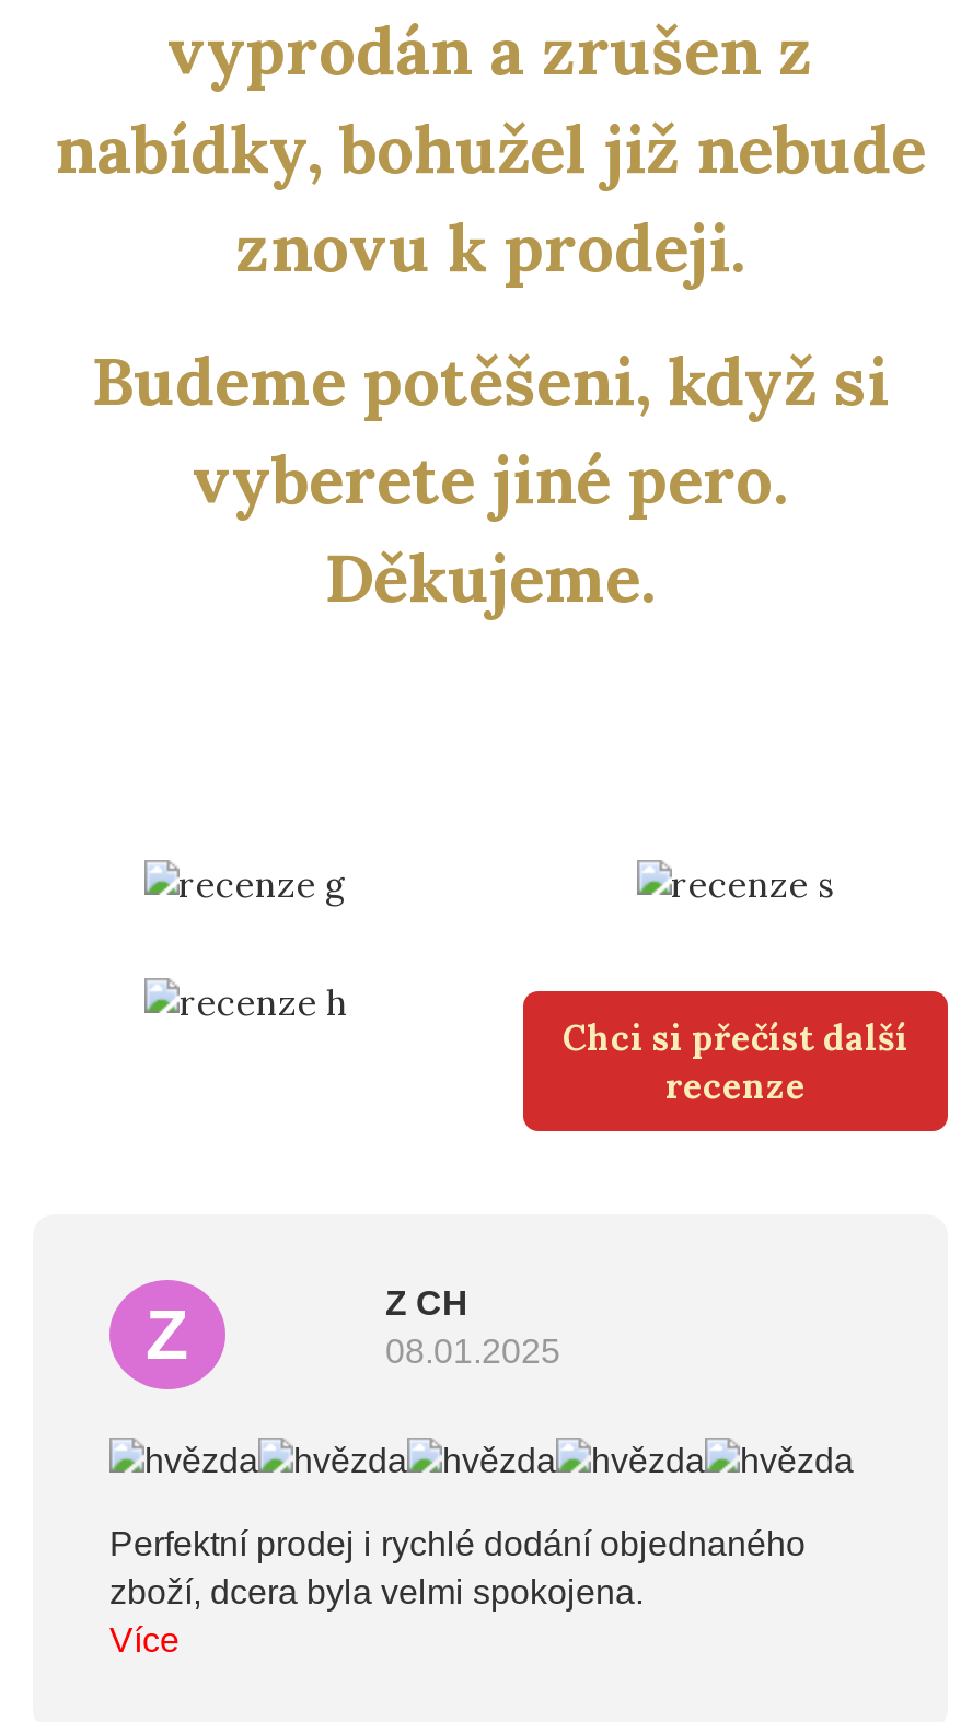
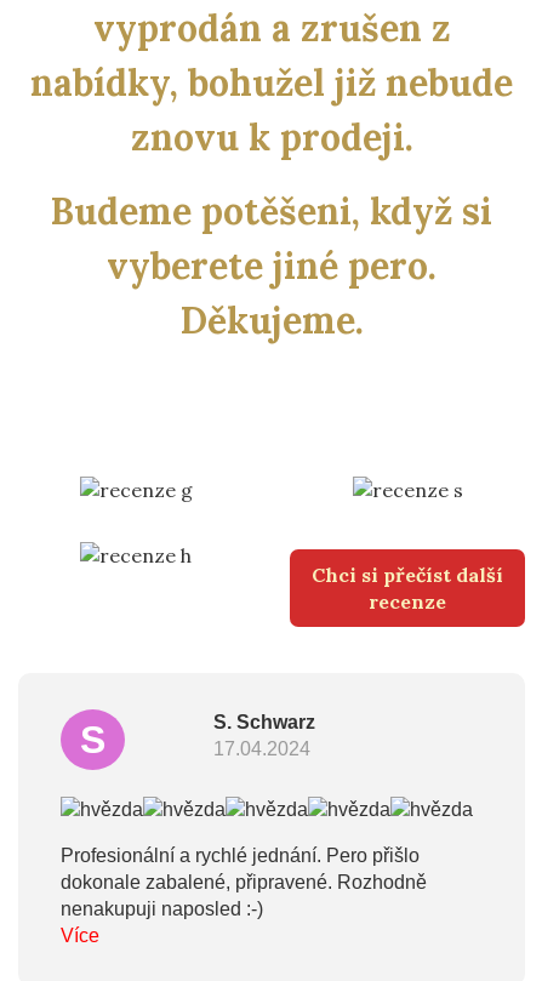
- Z
- Z CH
- 08.01.2025
+ S
+ S. Schwarz
+ 17.04.2024

- Perfektní prodej i rychlé dodání objednaného
- zboží, dcera byla velmi spokojena.
+ Profesionální a rychlé jednání. Pero přišlo
+ dokonale zabalené, připravené. Rozhodně
+ nenakupuji naposled :-)
